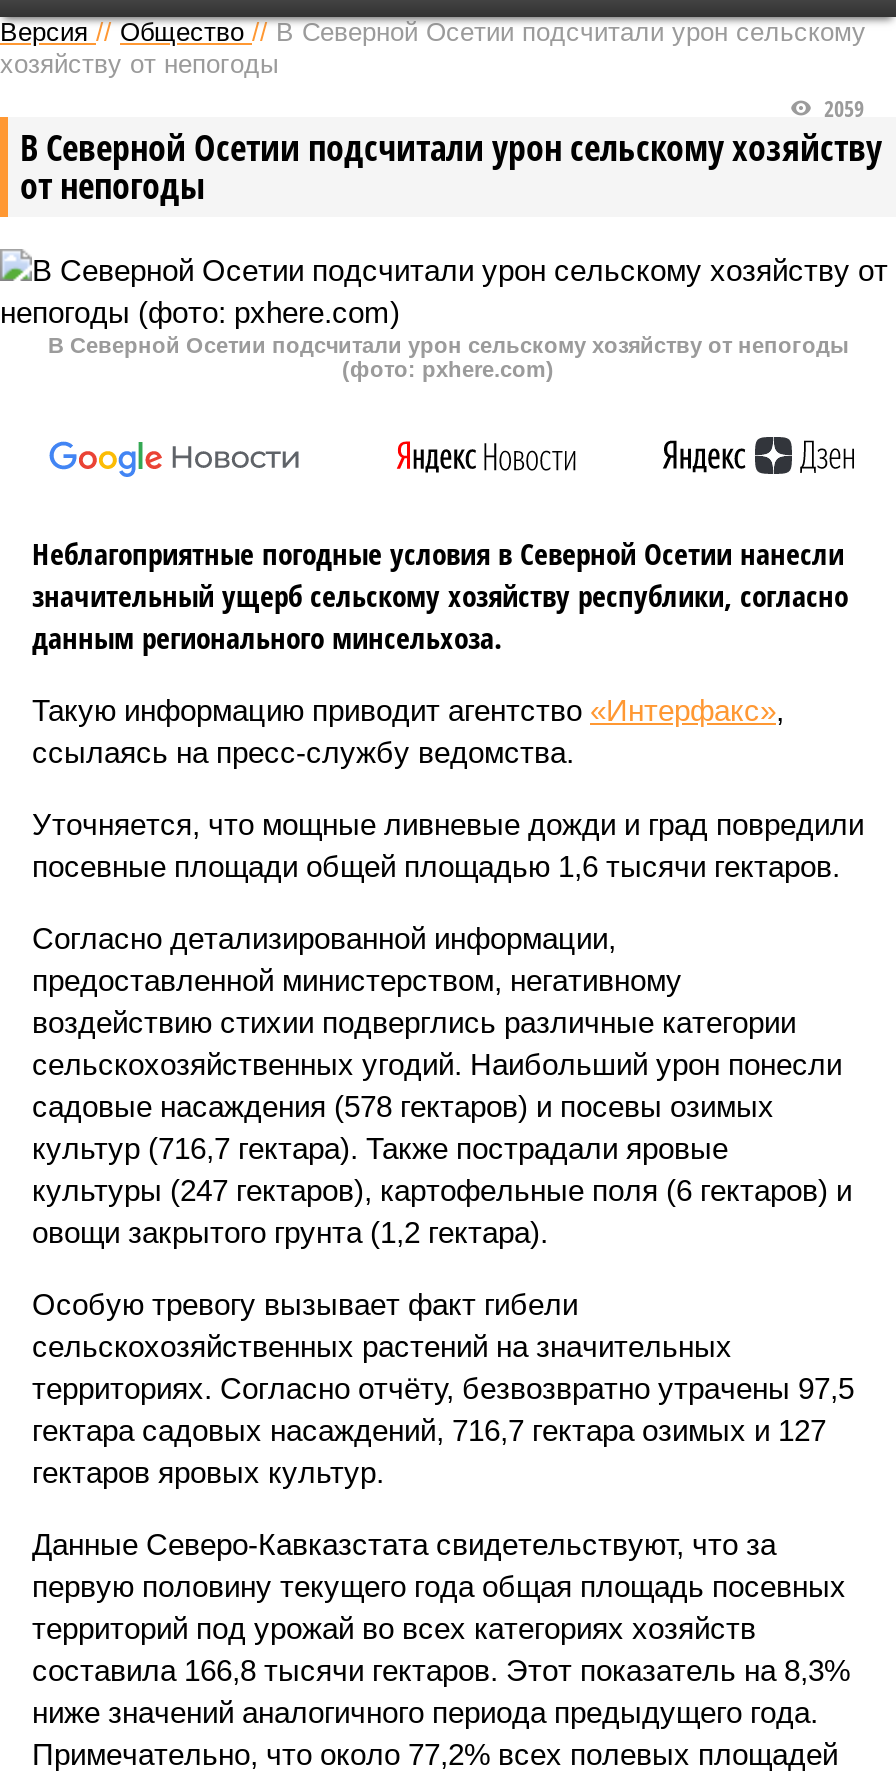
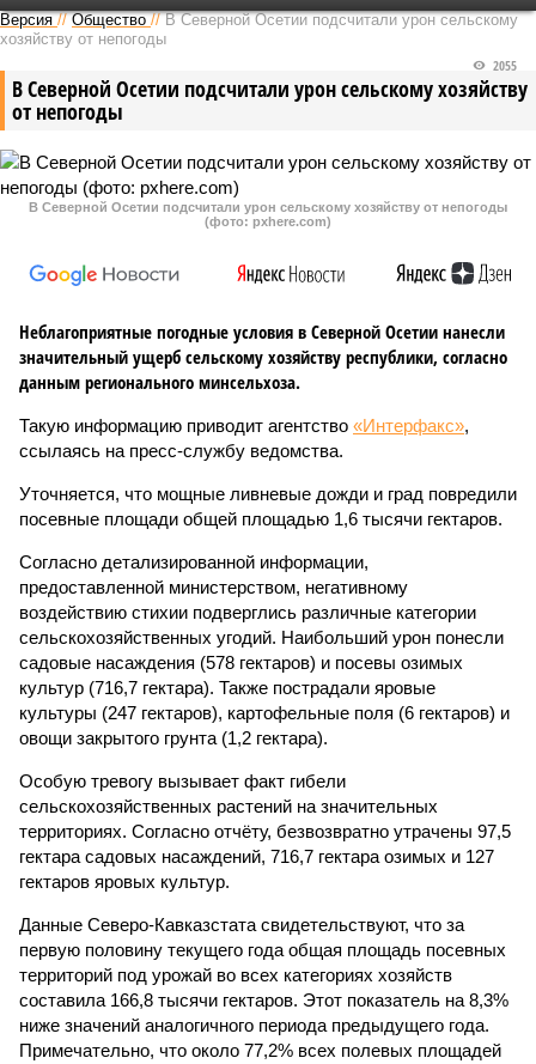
- 2059
+ 2055
